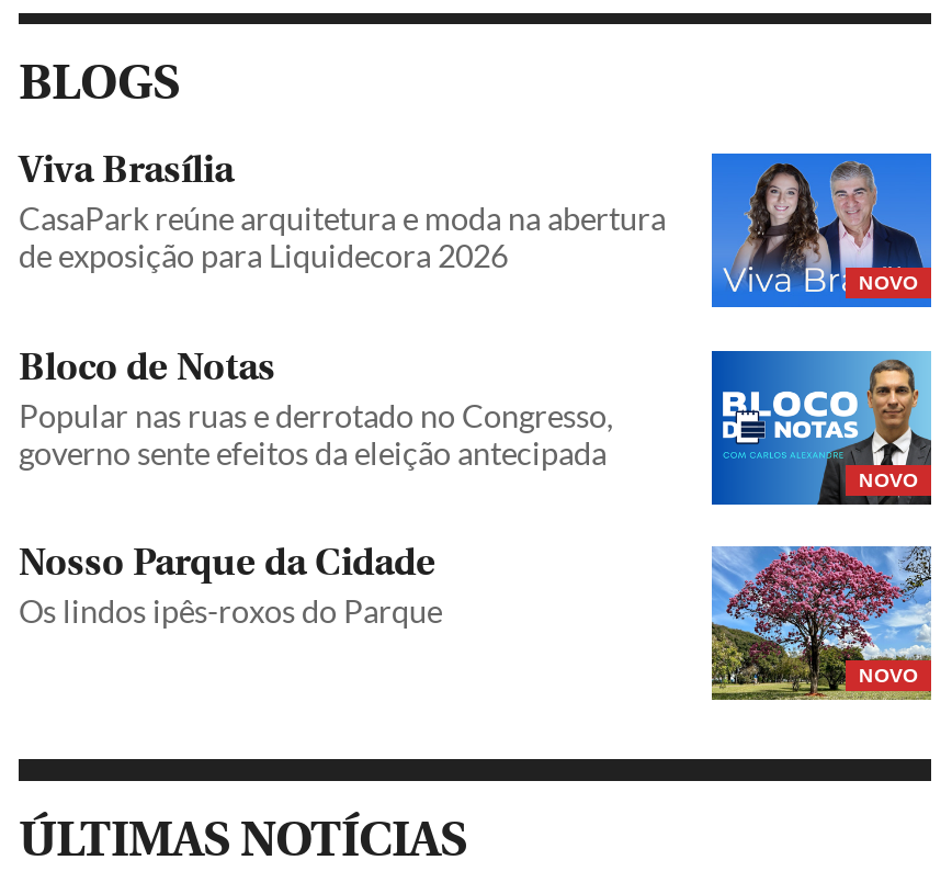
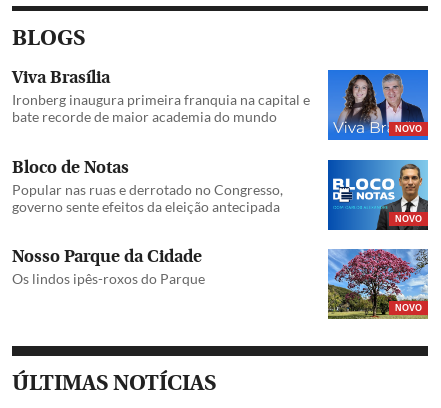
- CasaPark reúne arquitetura e moda na abertura
- de exposição para Liquidecora 2026
+ Ironberg inaugura primeira franquia na capital e
+ bate recorde de maior academia do mundo
